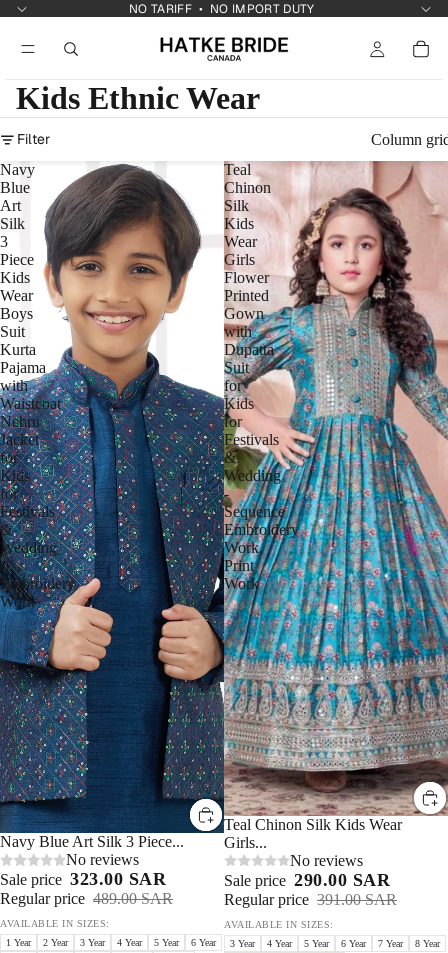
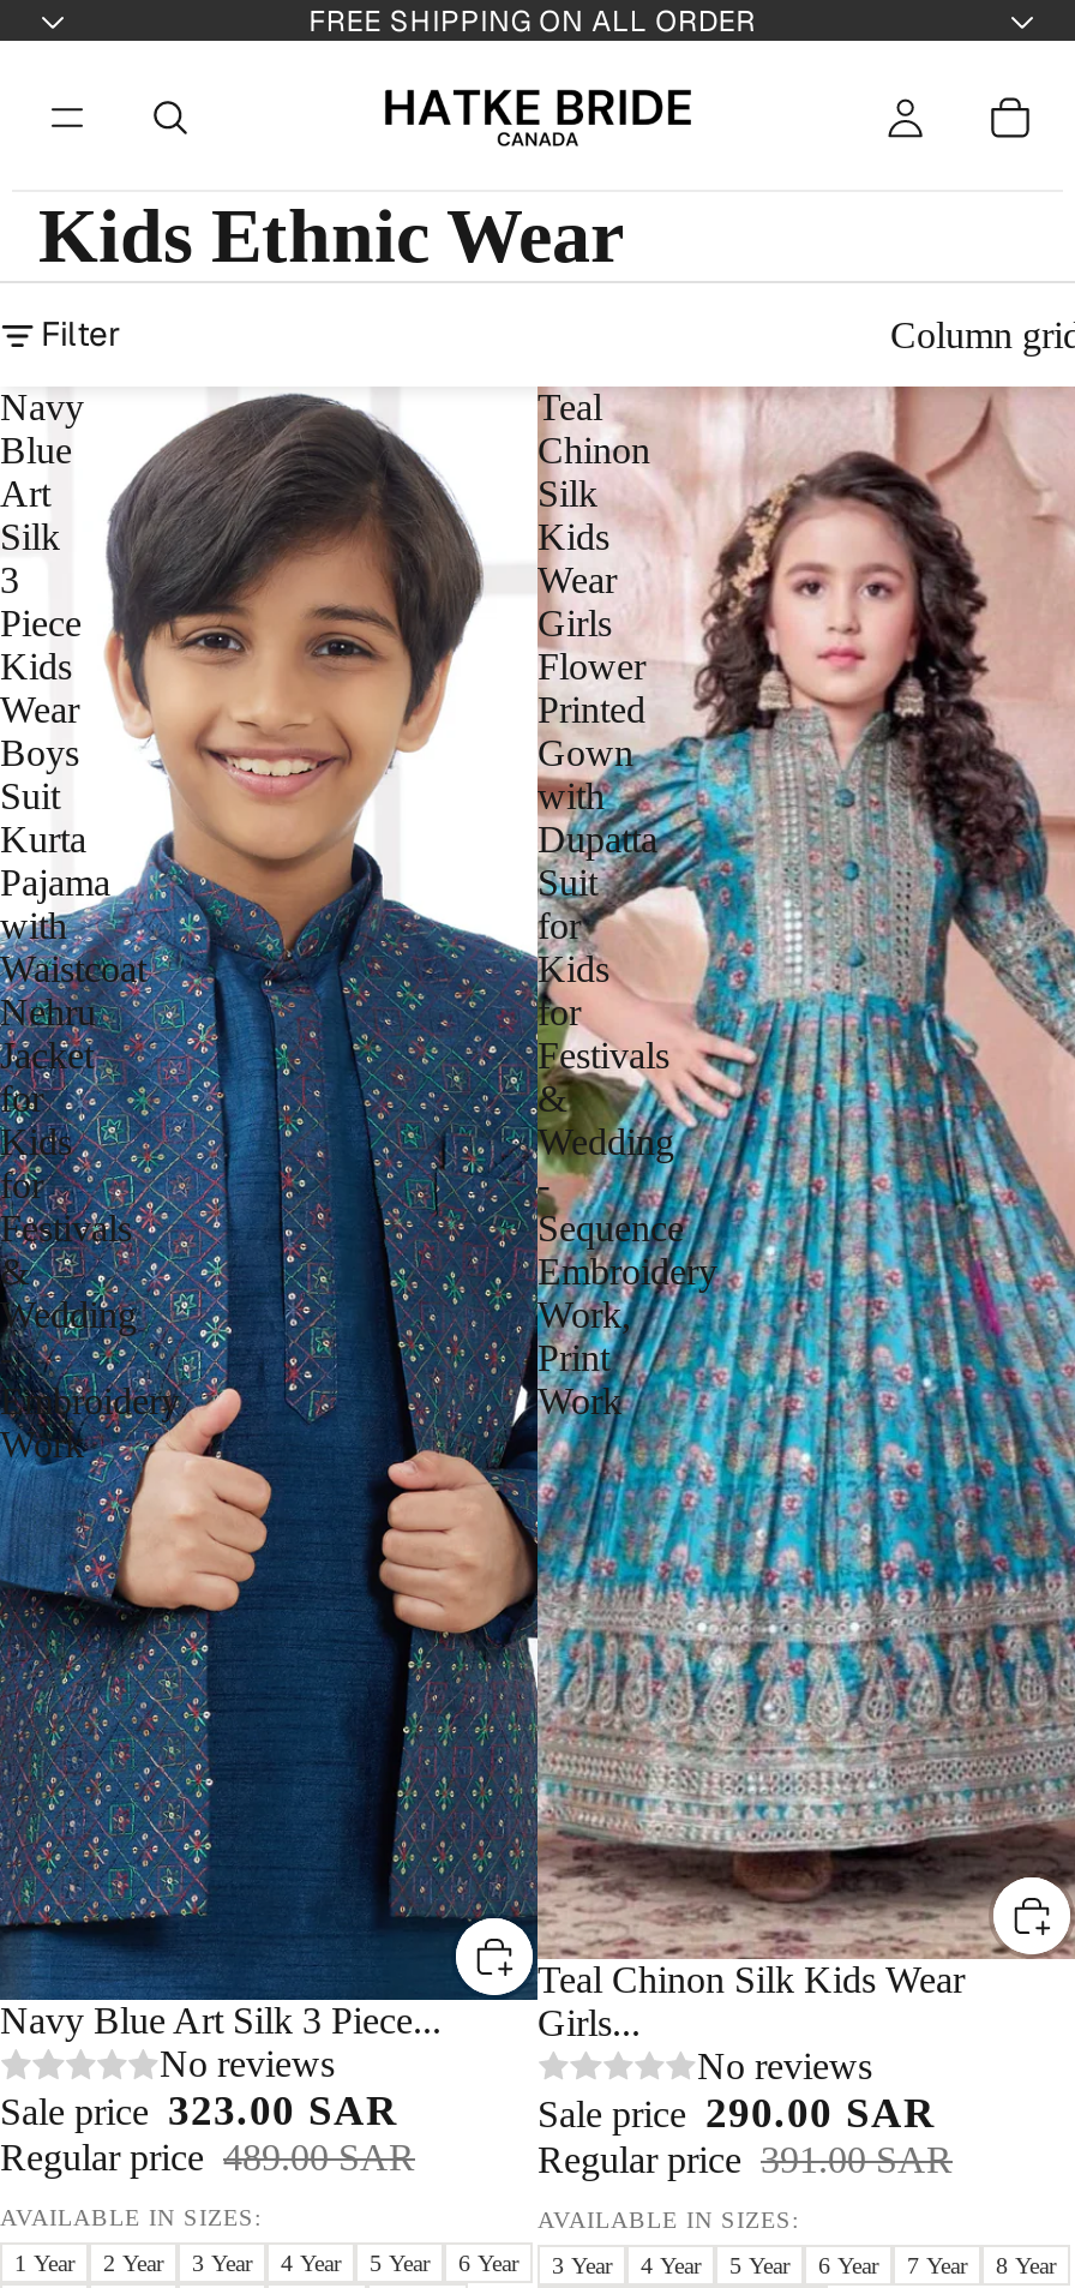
- NO TARIFF • NO IMPORT DUTY
+ FREE SHIPPING ON ALL ORDER
